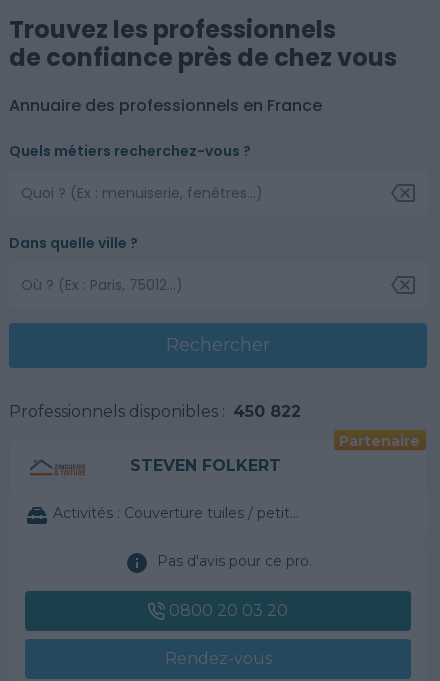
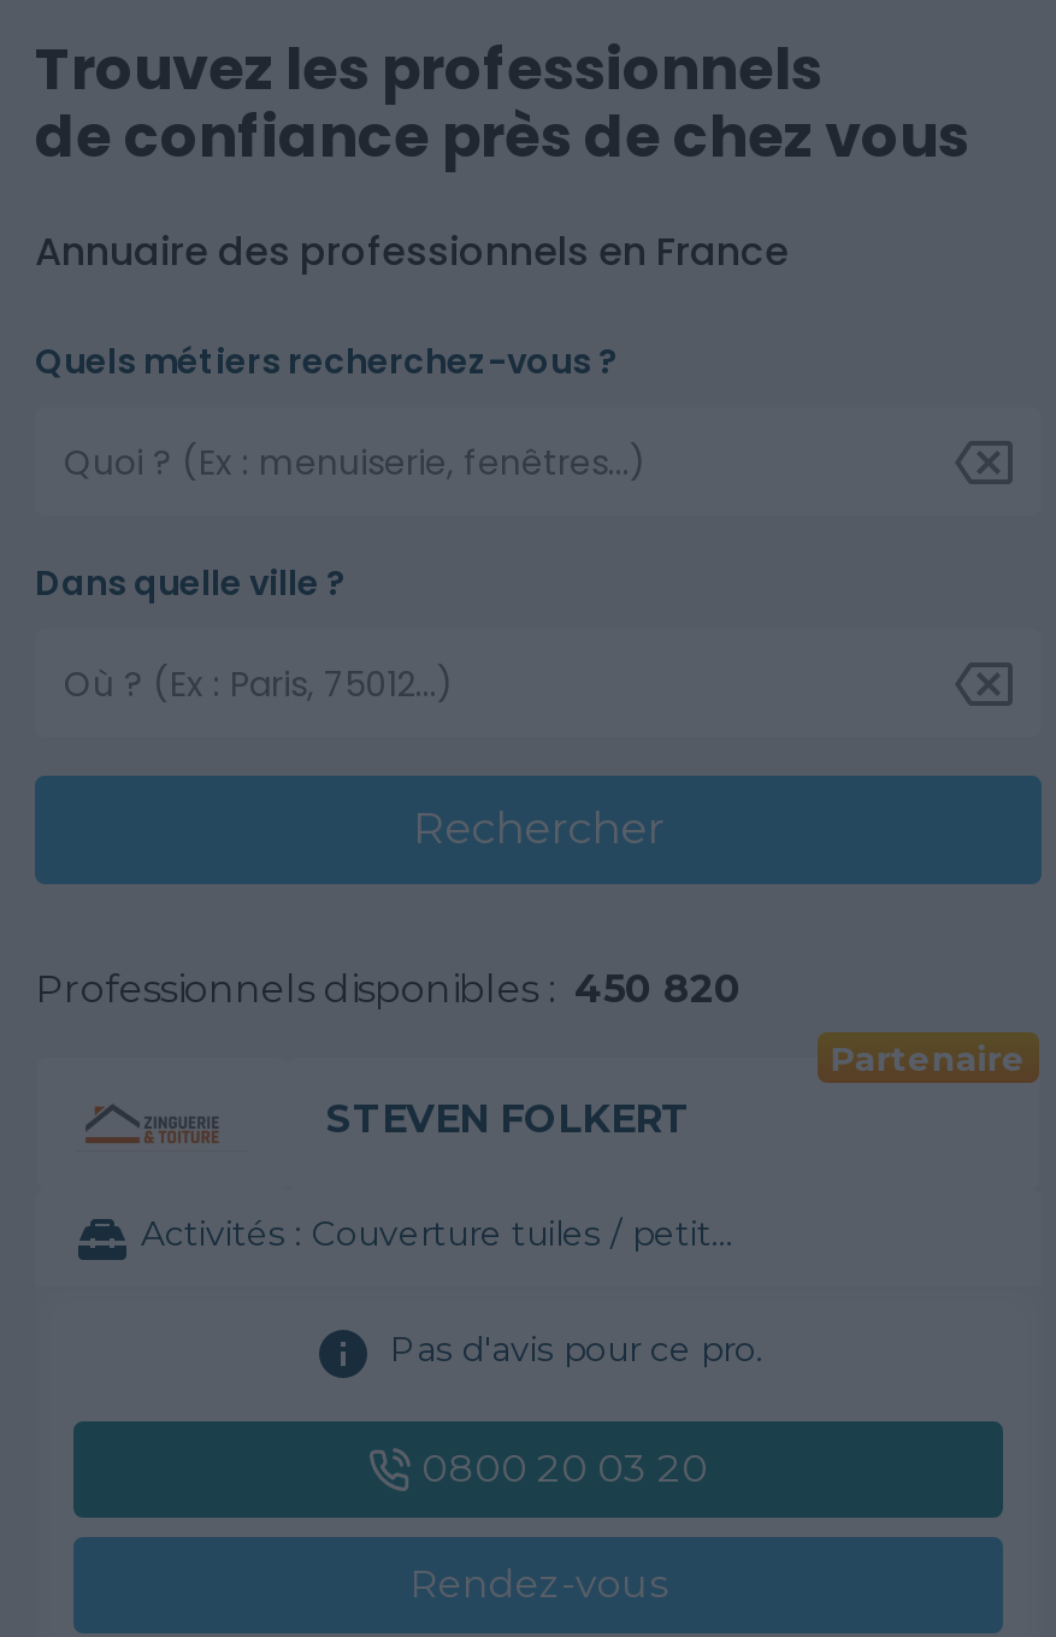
- Professionnels disponibles : 450 822
+ Professionnels disponibles : 450 820
